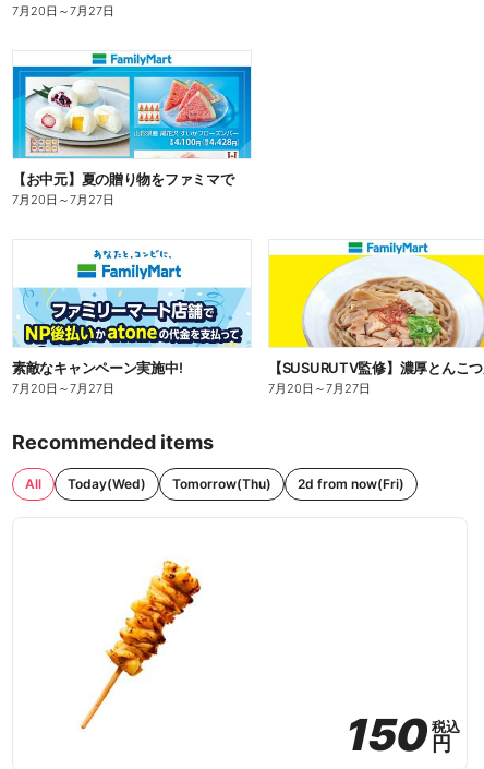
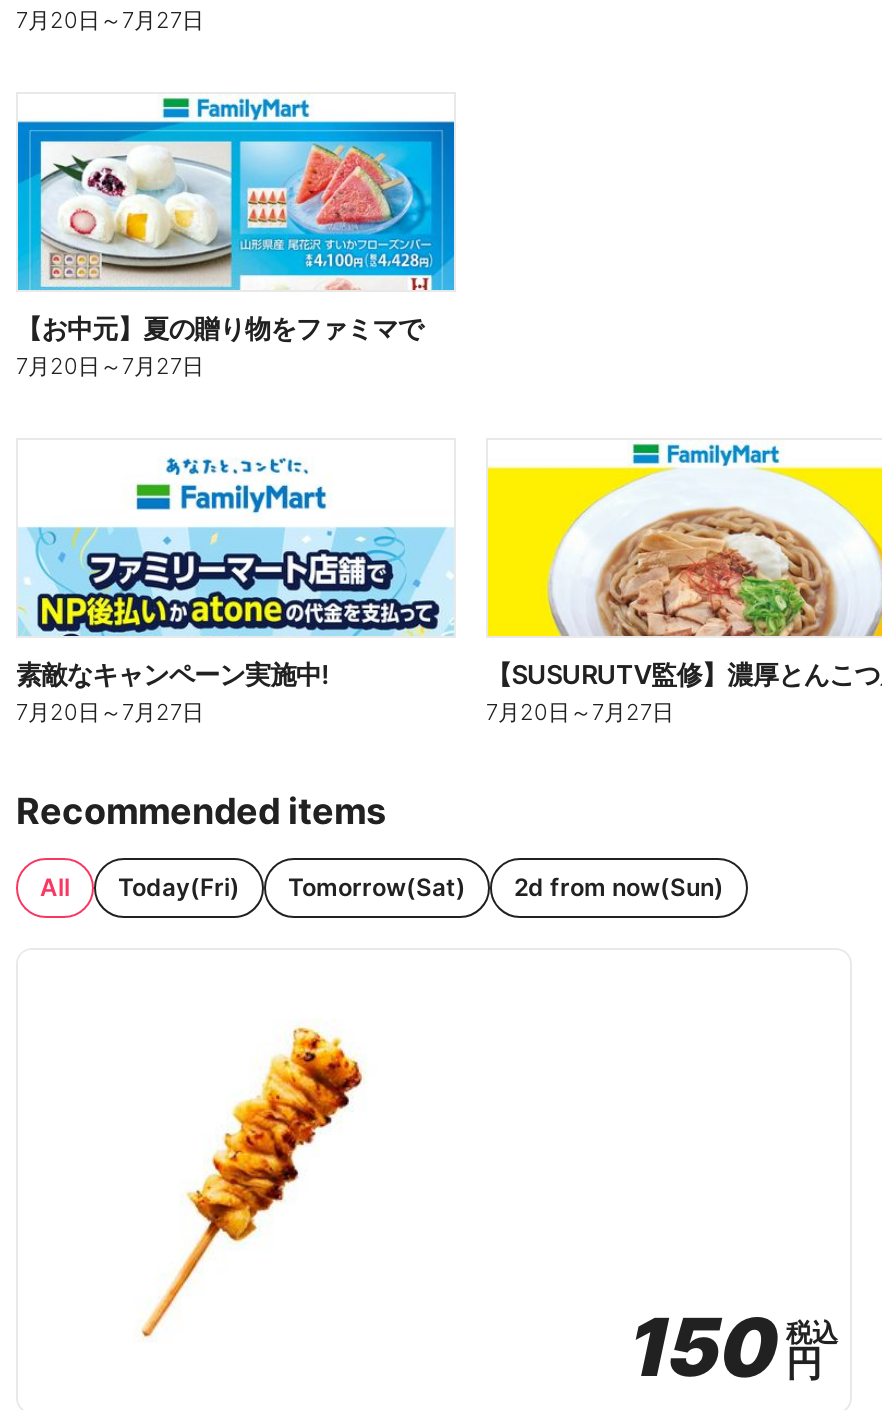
- Today(Wed)
- Tomorrow(Thu)
- 2d from now(Fri)
+ Today(Fri)
+ Tomorrow(Sat)
+ 2d from now(Sun)
